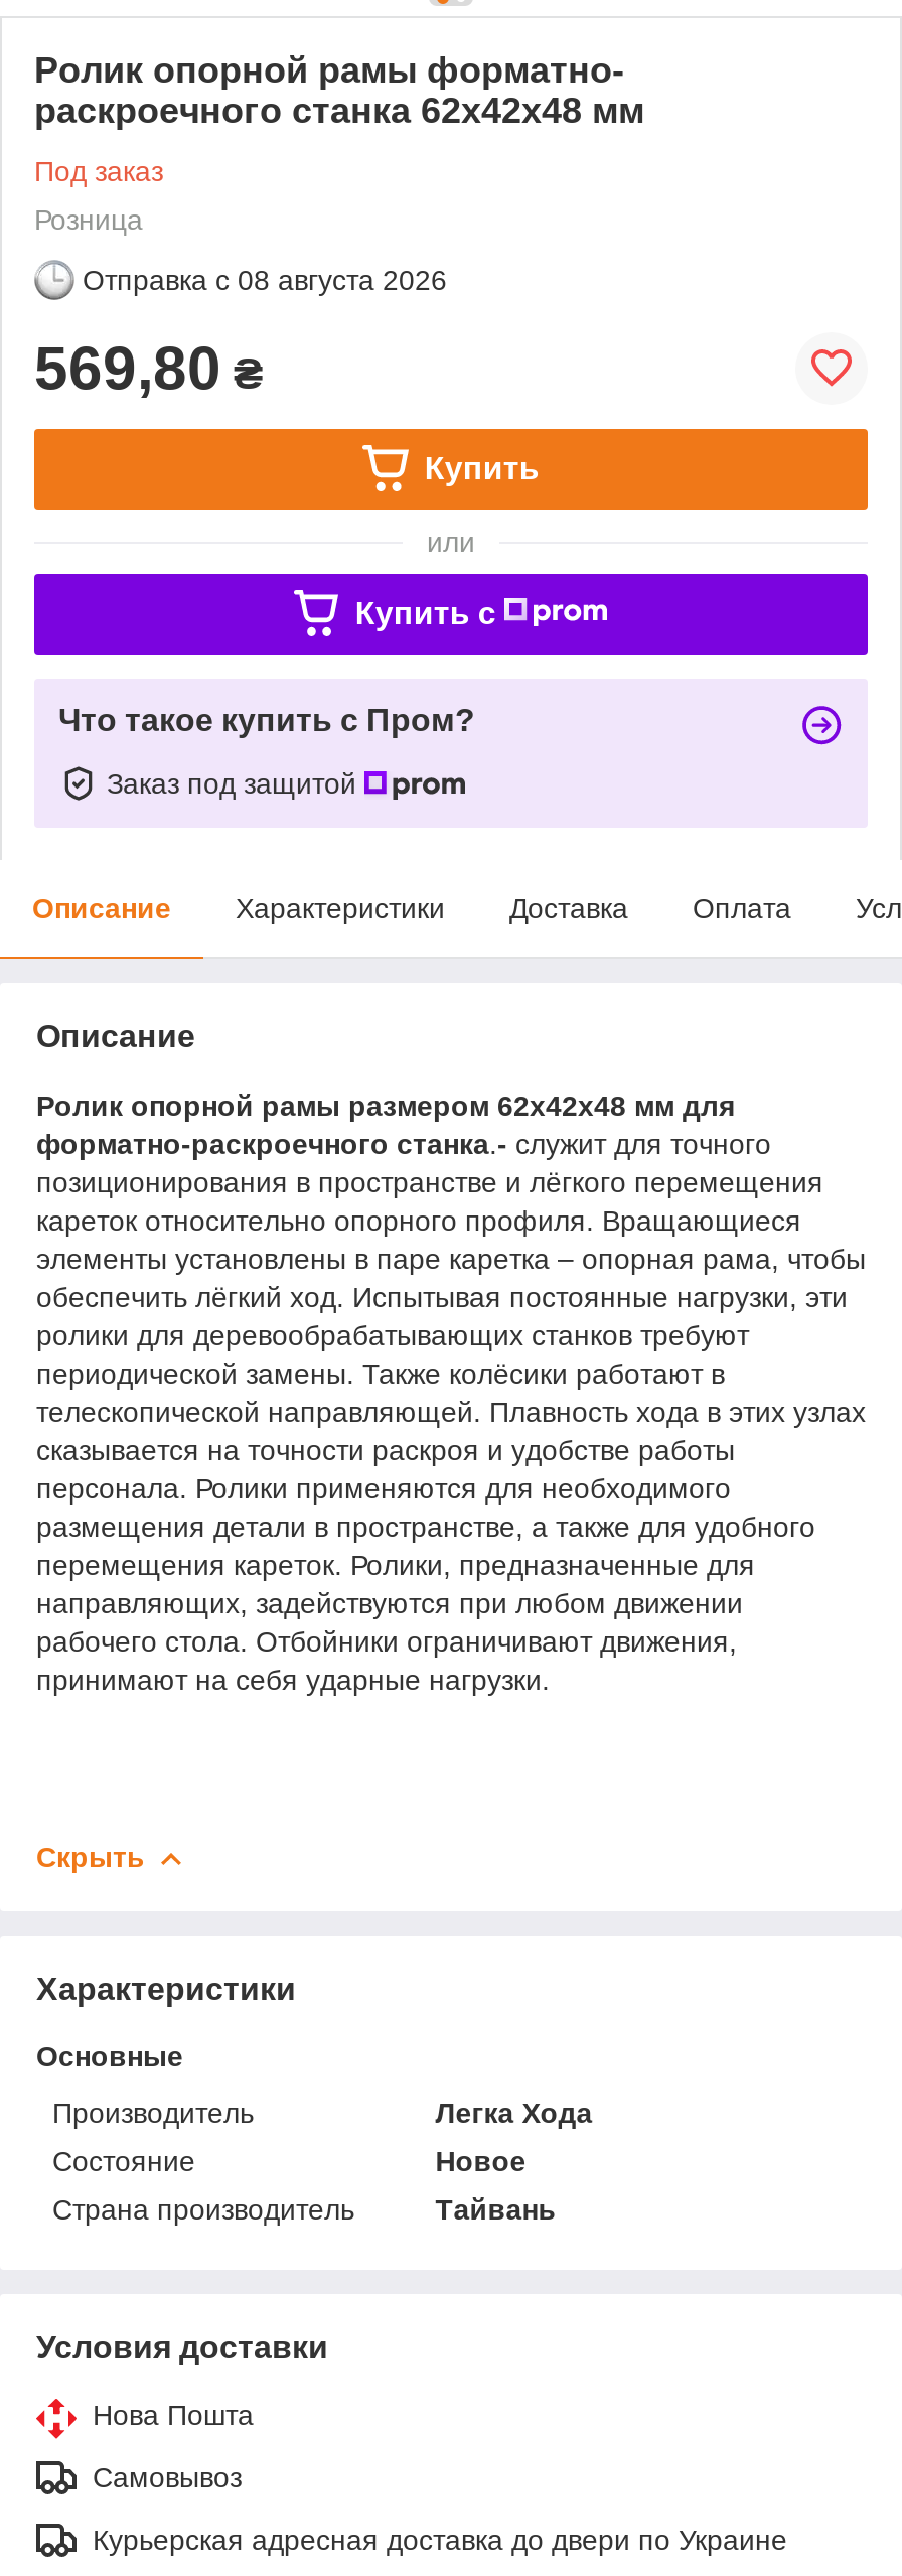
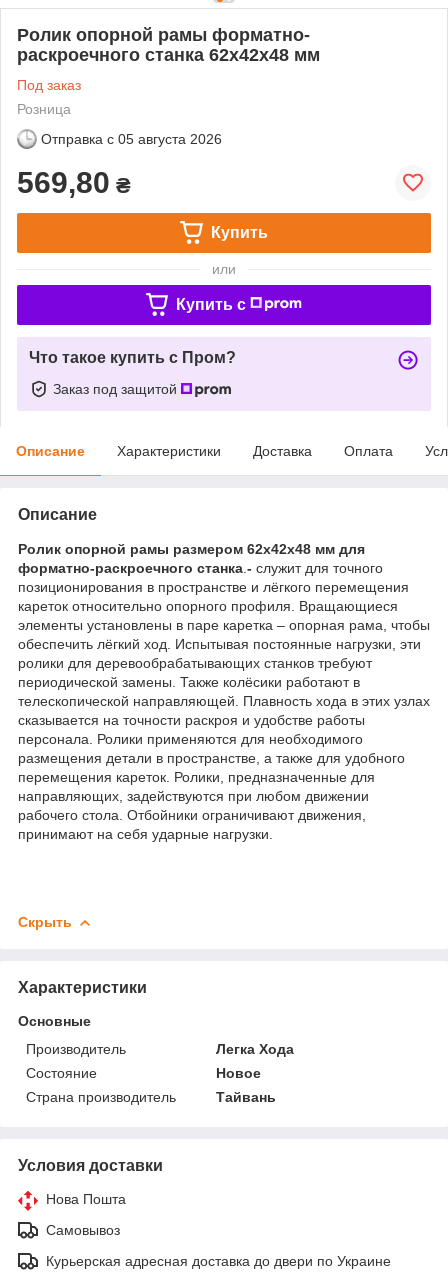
- Отправка с 08 августа 2026
+ Отправка с 05 августа 2026
